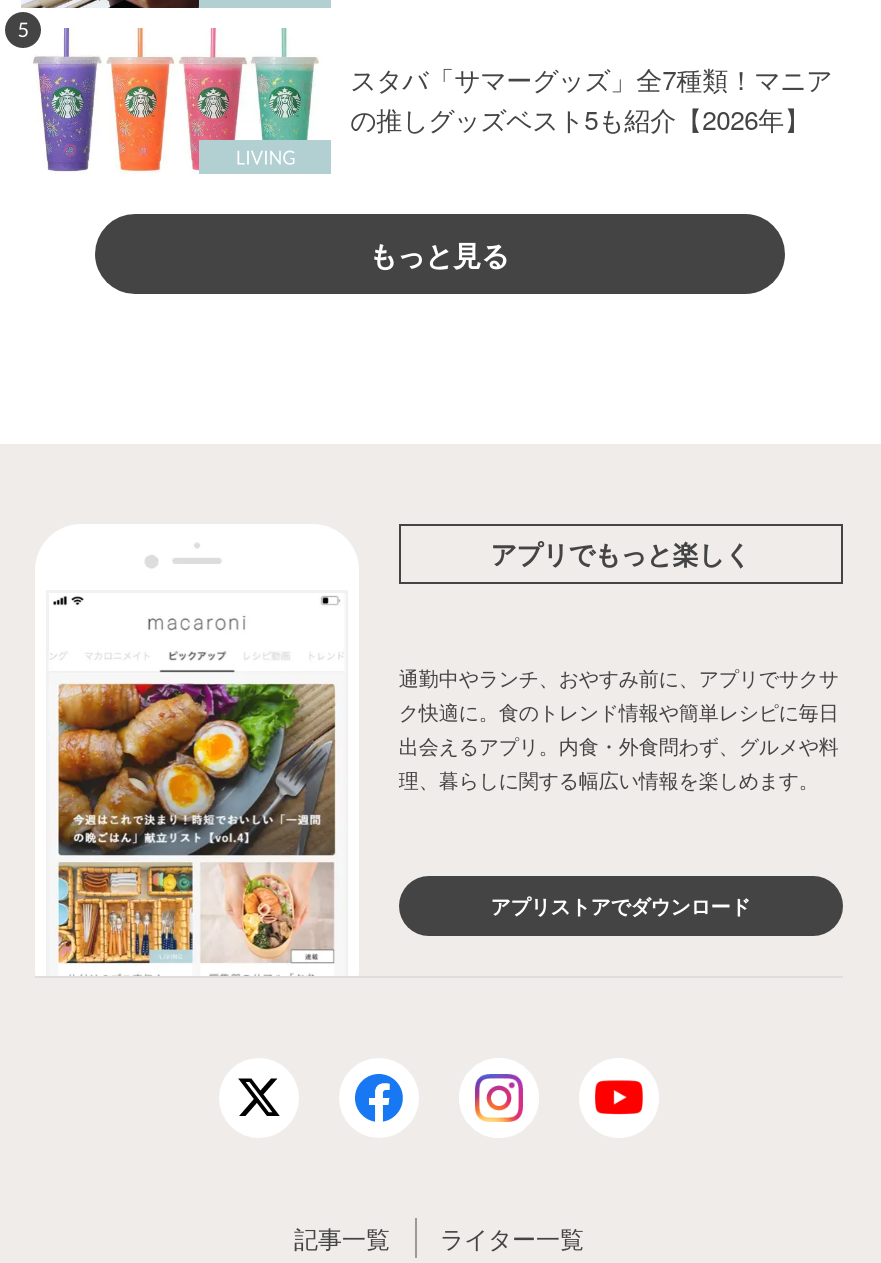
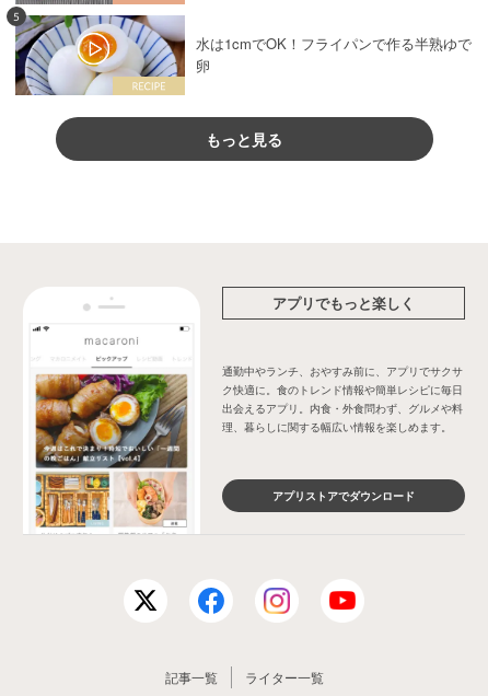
- [image]
- スタバ「サマーグッズ」全7種類！マニア
- の推しグッズベスト5も紹介【2026年】
+ [image]
+ 水は1cmでOK！フライパンで作る半熟ゆで
+ 卵
